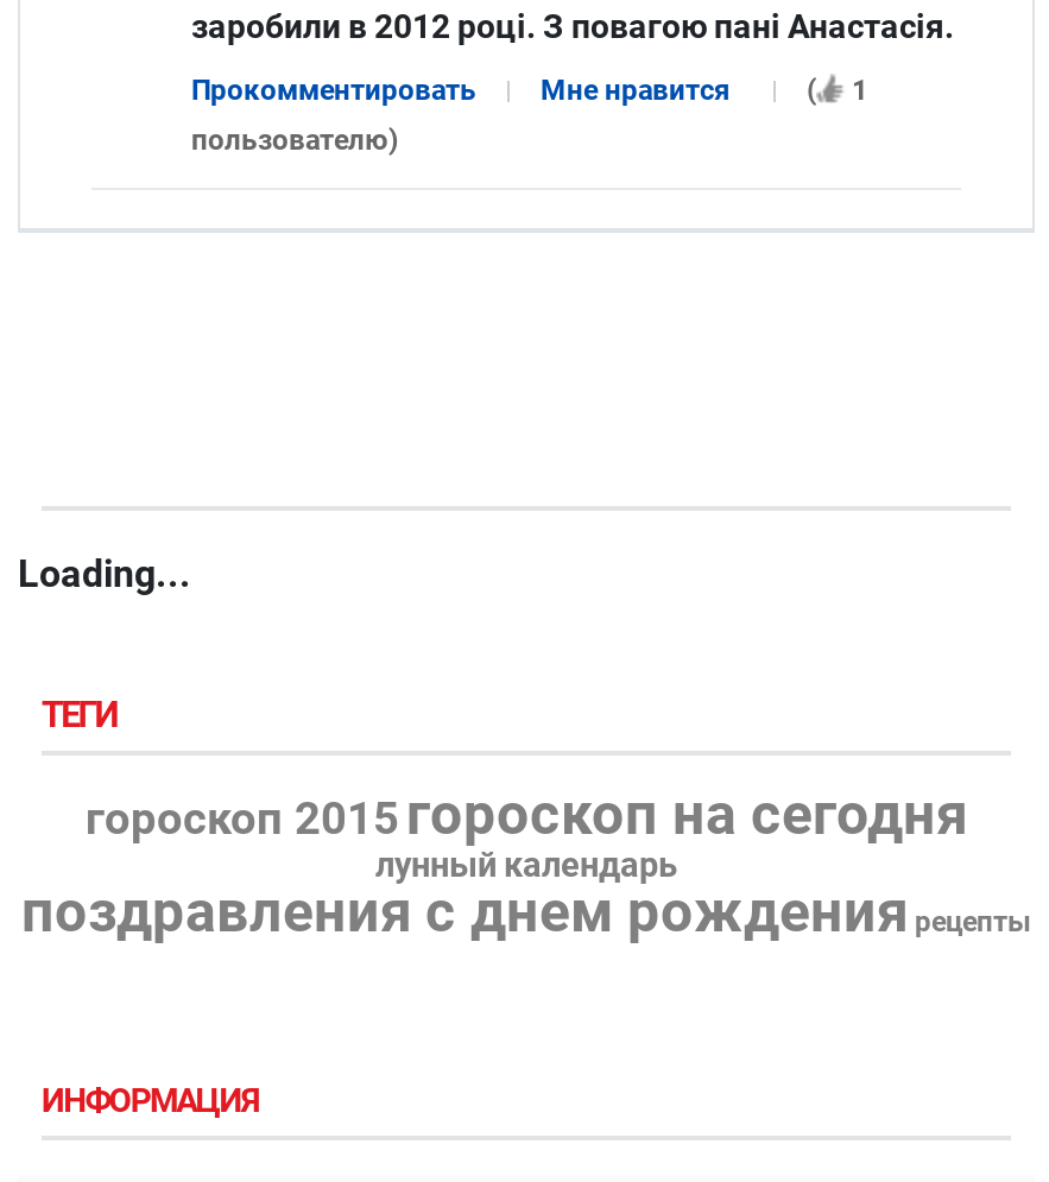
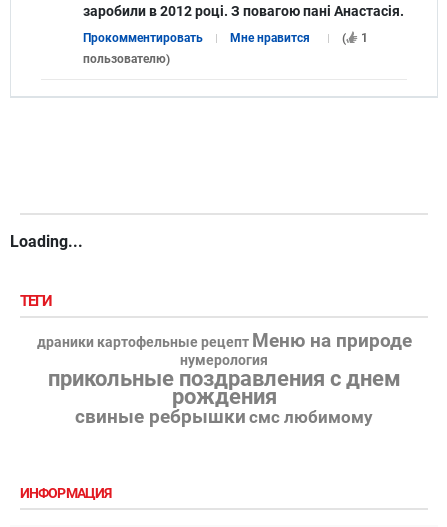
- гороскоп 2015 гороскоп на сегодня
- лунный календарь
- поздравления с днем рождения рецепты
+ драники картофельные рецепт Меню на природе
+ нумерология
+ прикольные поздравления с днем
+ рождения
+ свиные ребрышки смс любимому
